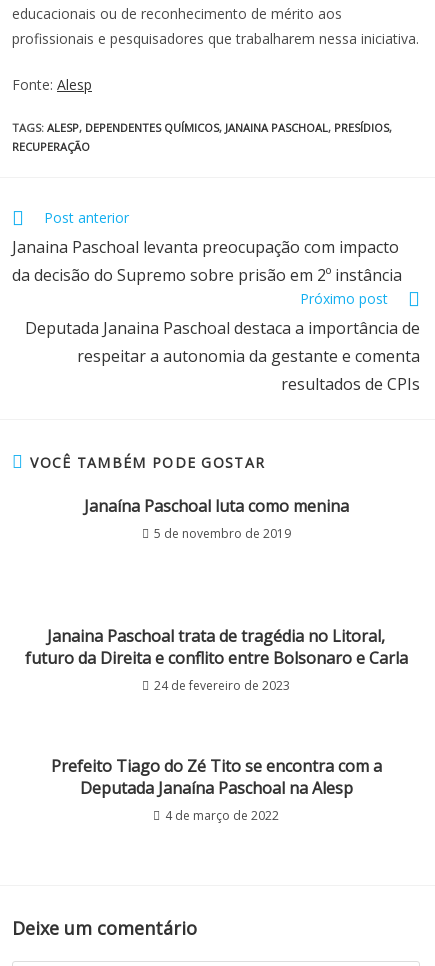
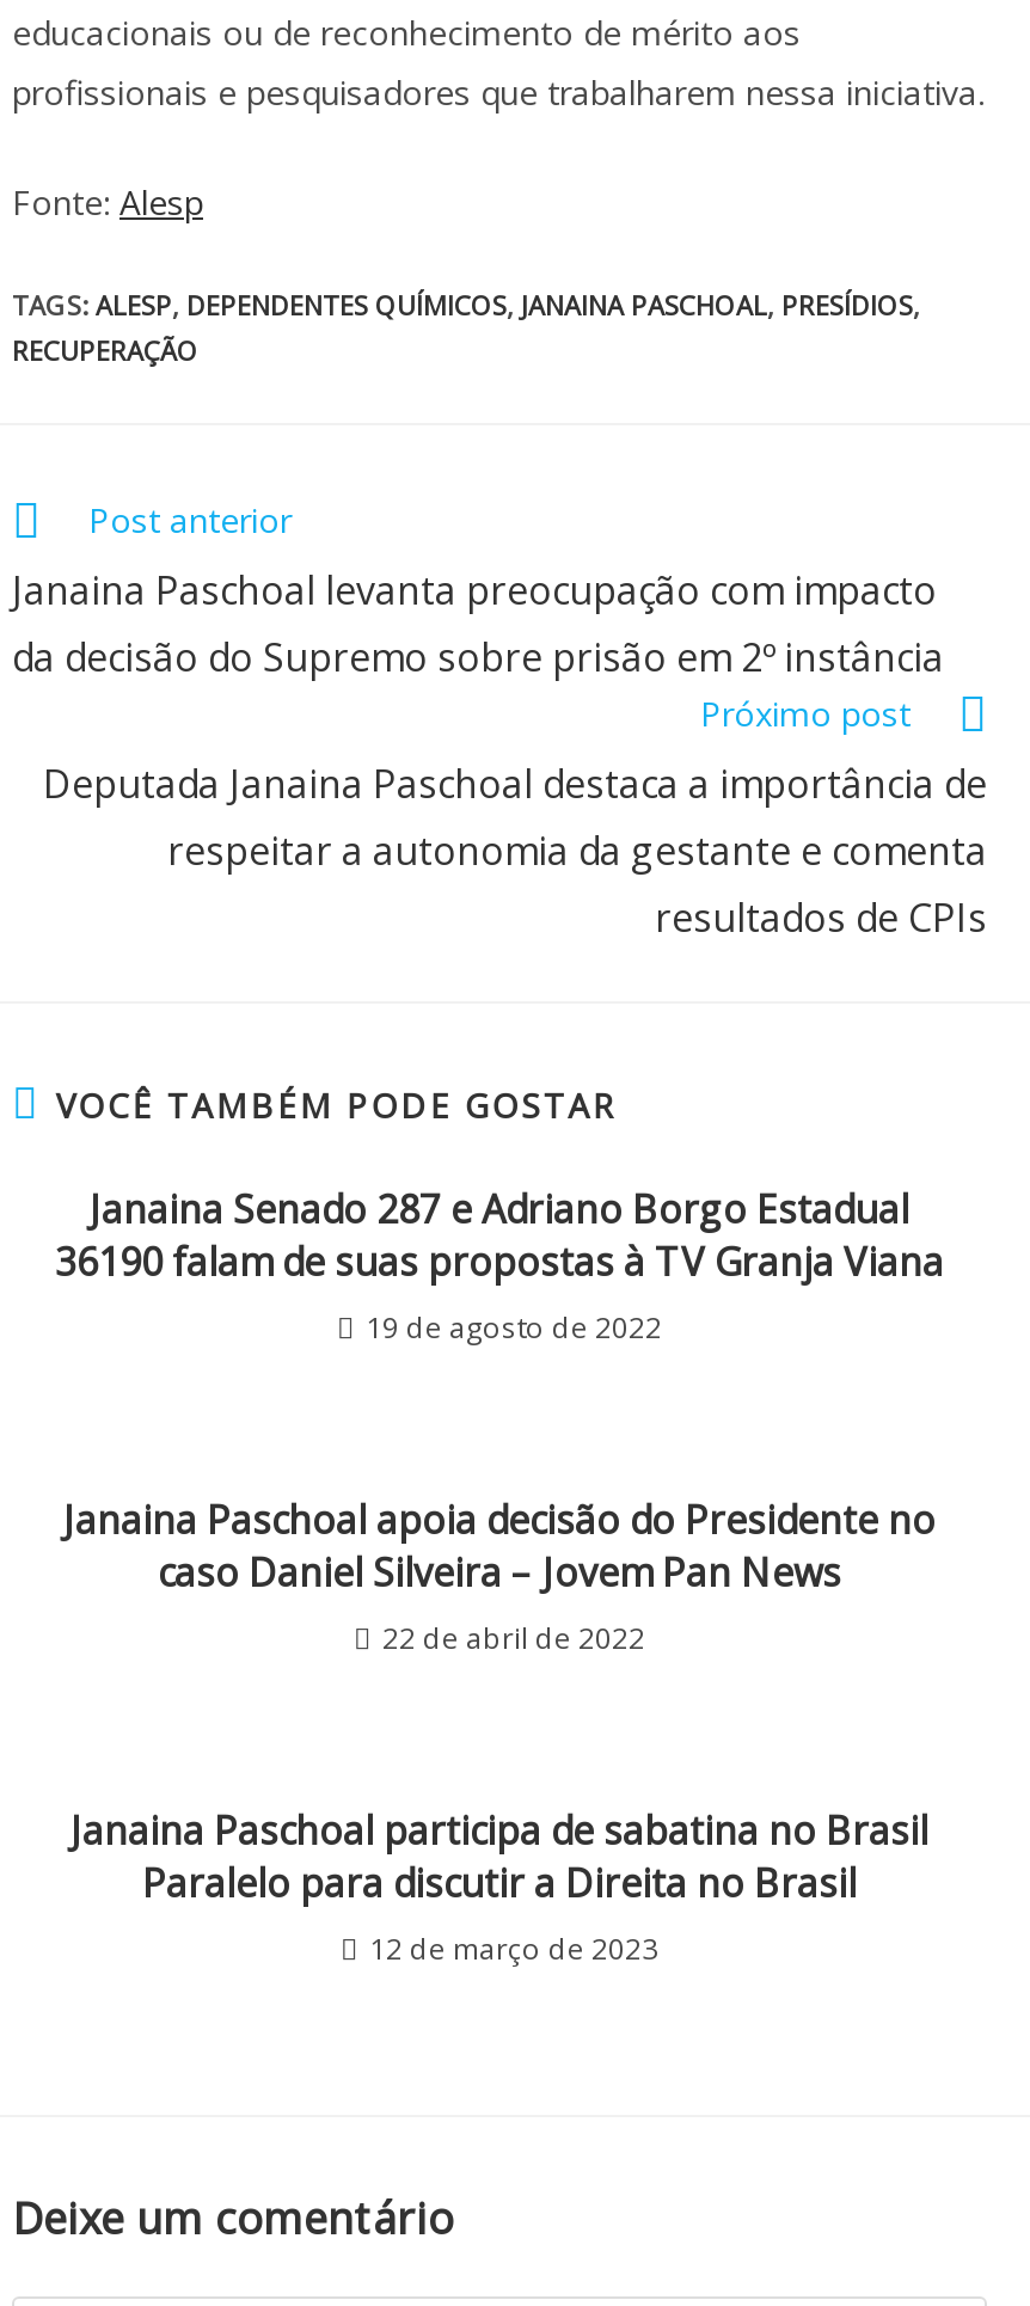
- Janaína Paschoal luta como menina
- 5 de novembro de 2019
+ Janaina Senado 287 e Adriano Borgo Estadual
+ 36190 falam de suas propostas à TV Granja Viana
+ 19 de agosto de 2022

- Janaina Paschoal trata de tragédia no Litoral,
- futuro da Direita e conflito entre Bolsonaro e Carla
- 24 de fevereiro de 2023
+ Janaina Paschoal apoia decisão do Presidente no
+ caso Daniel Silveira – Jovem Pan News
+ 22 de abril de 2022

- Prefeito Tiago do Zé Tito se encontra com a
- Deputada Janaína Paschoal na Alesp
- 4 de março de 2022
+ Janaina Paschoal participa de sabatina no Brasil
+ Paralelo para discutir a Direita no Brasil
+ 12 de março de 2023
